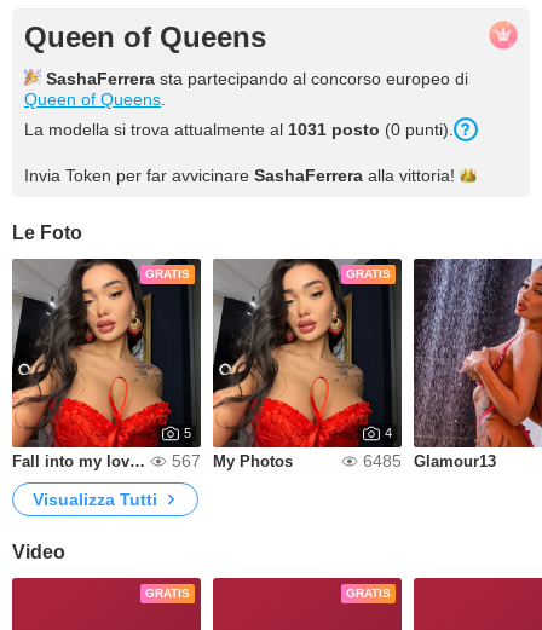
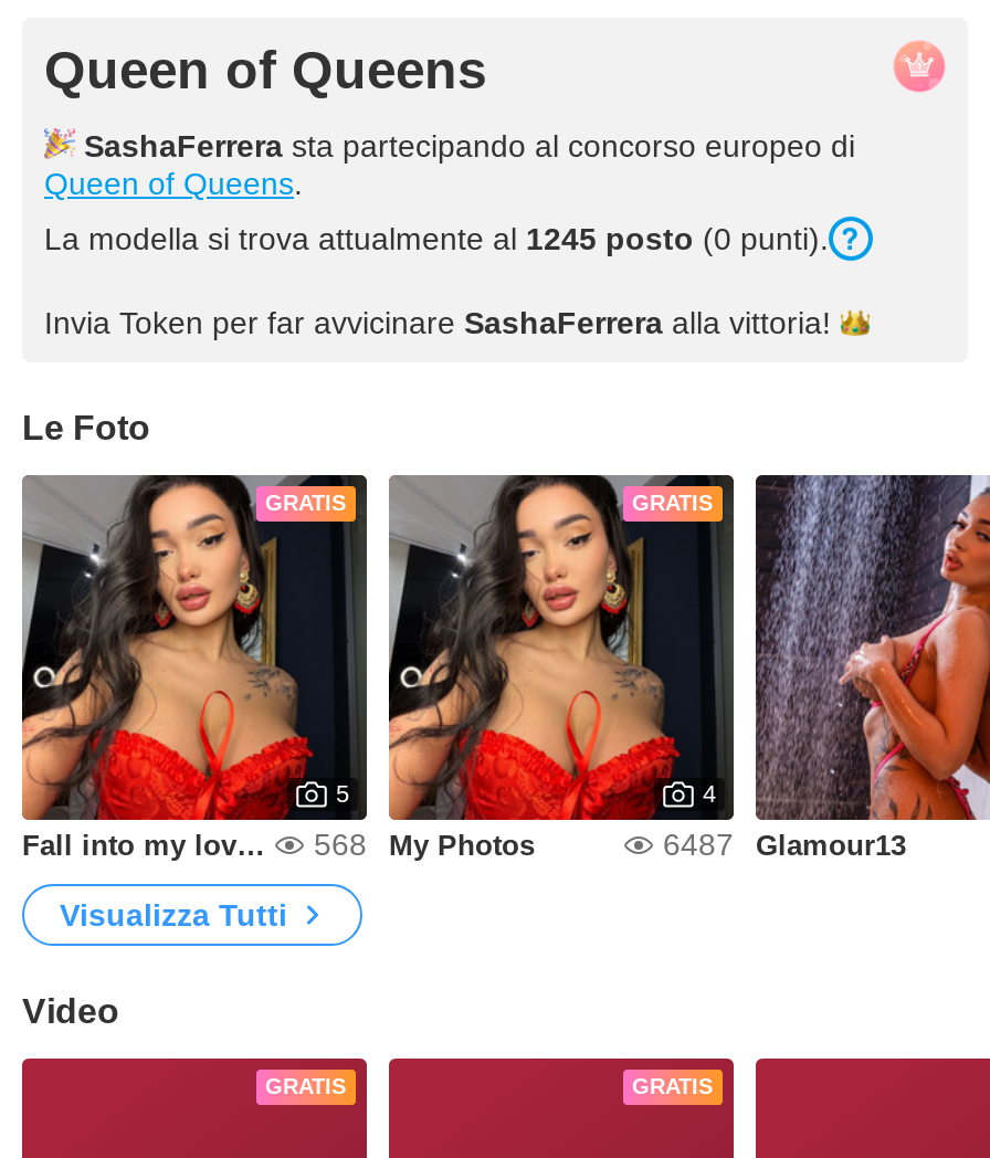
- La modella si trova attualmente al 1031 posto (0 punti).
+ La modella si trova attualmente al 1245 posto (0 punti).

- 567
+ 568

- 6485 Glamour13
+ 6487 Glamour13
